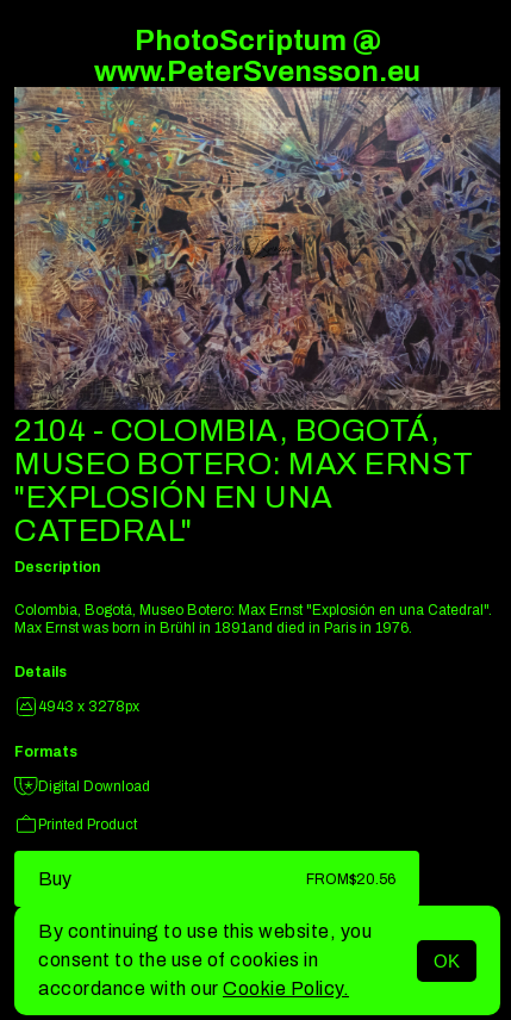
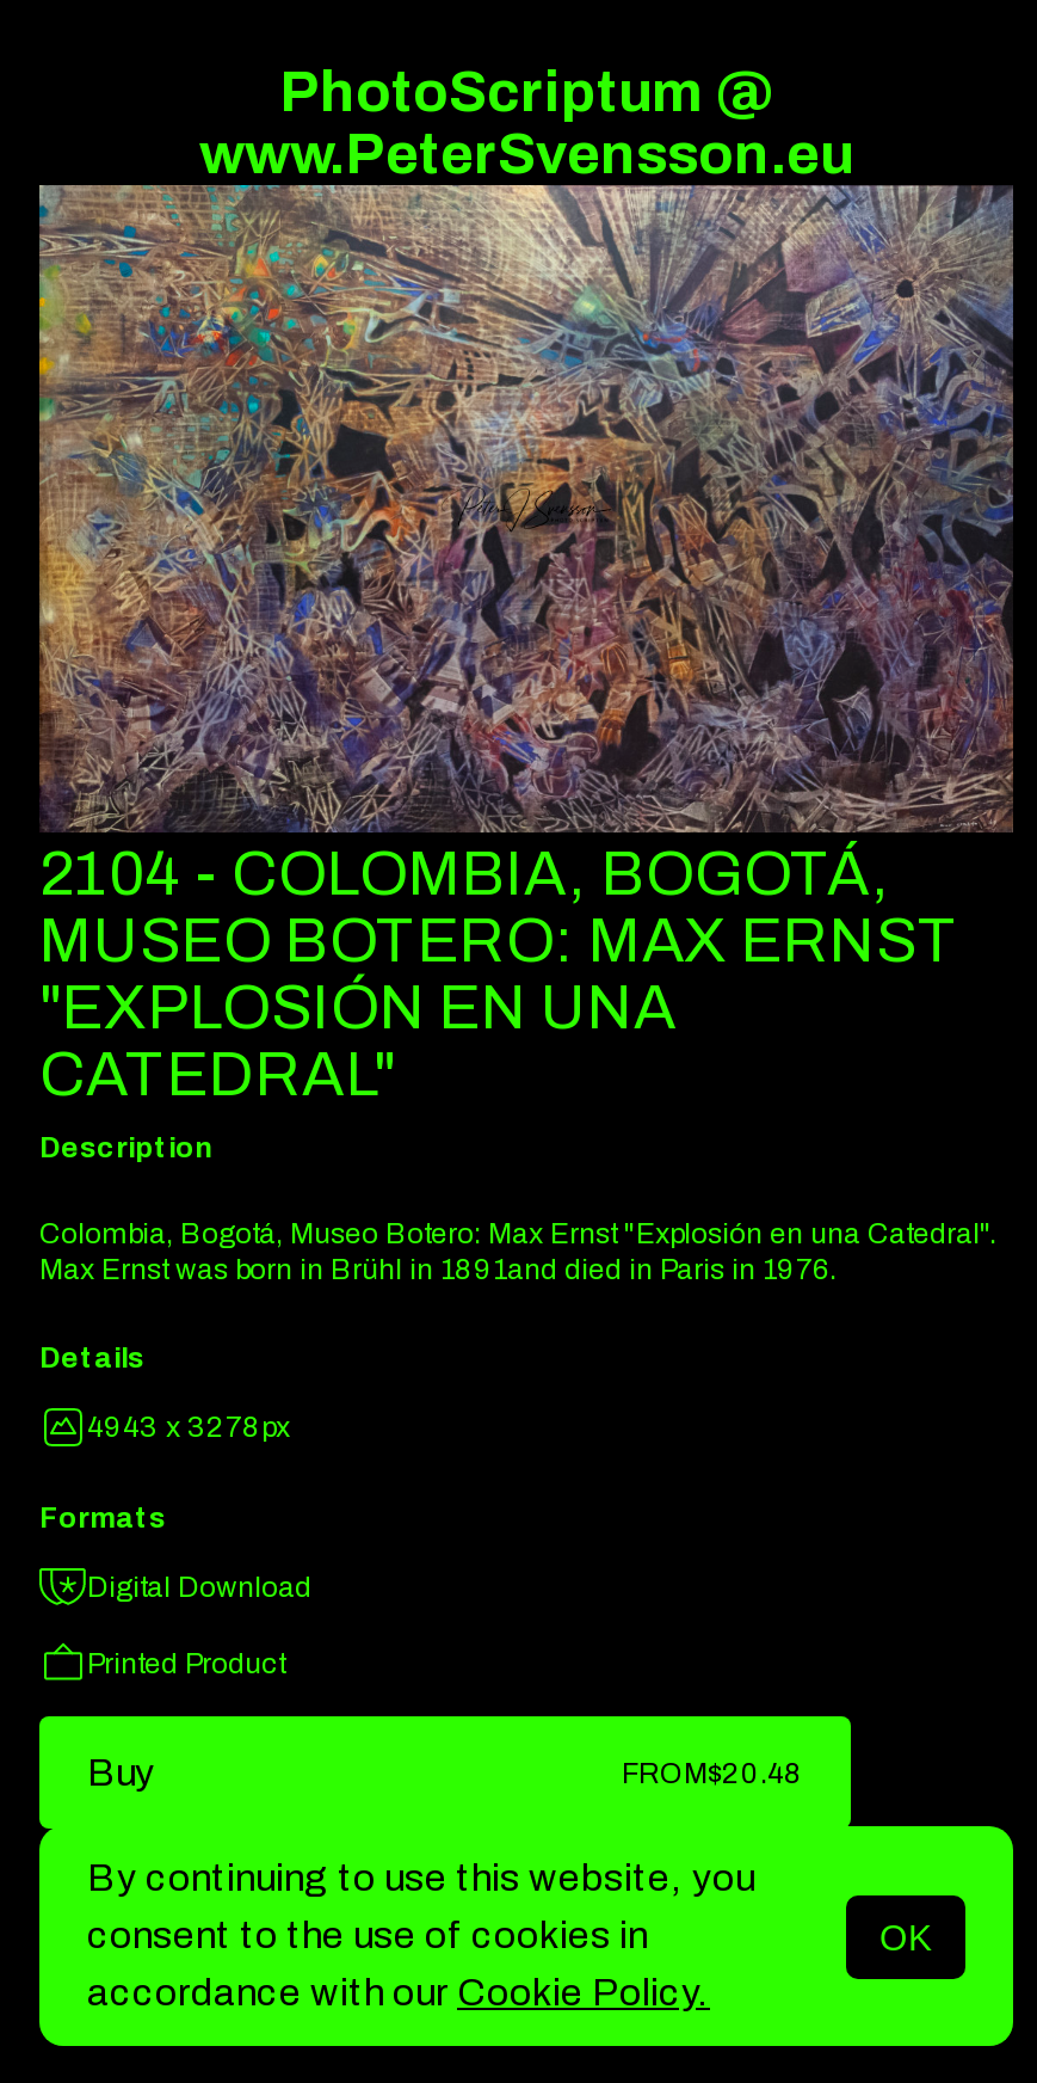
- FROM$20.56
+ FROM$20.48
